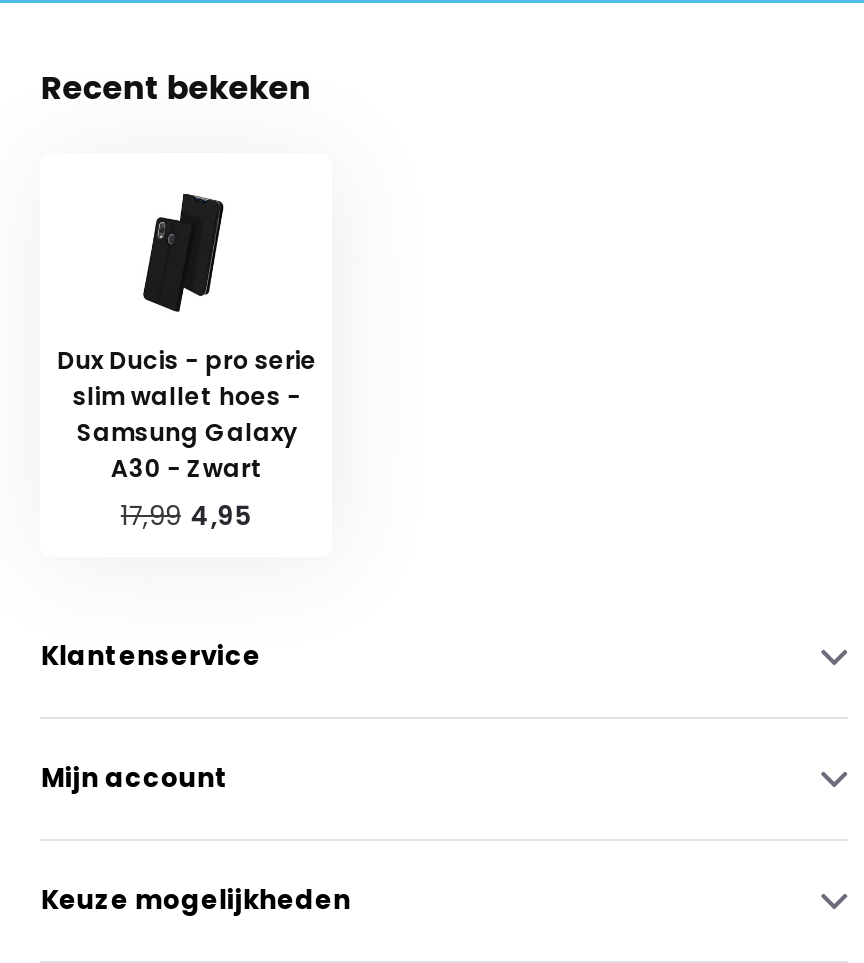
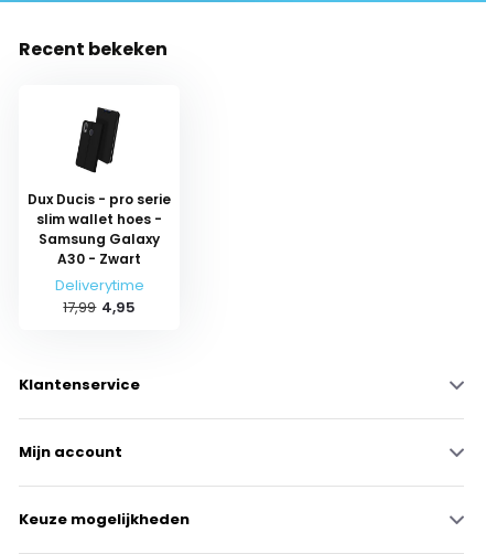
+ Deliverytime
